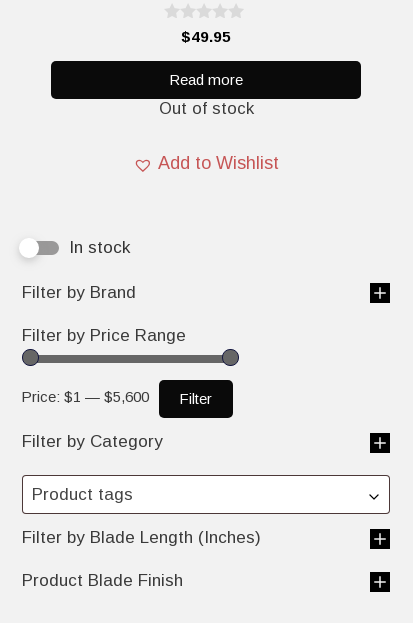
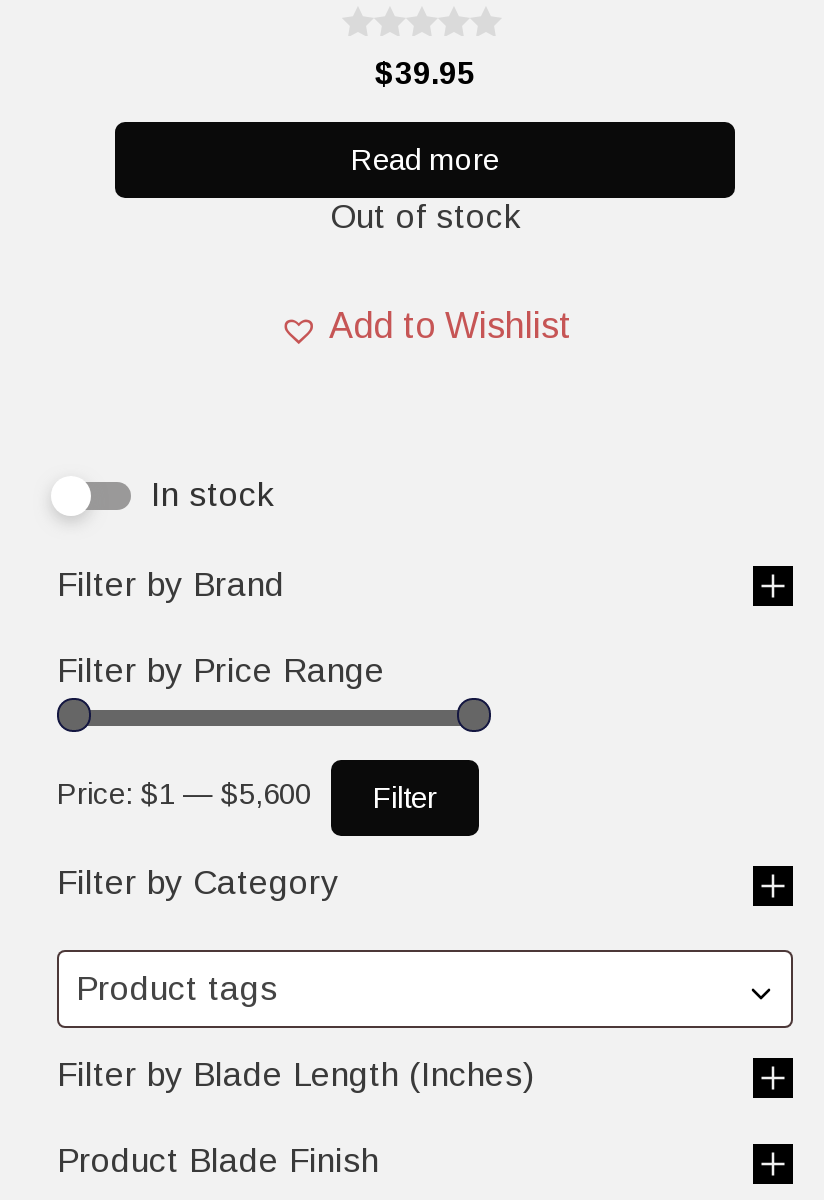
- $49.95
+ $39.95
